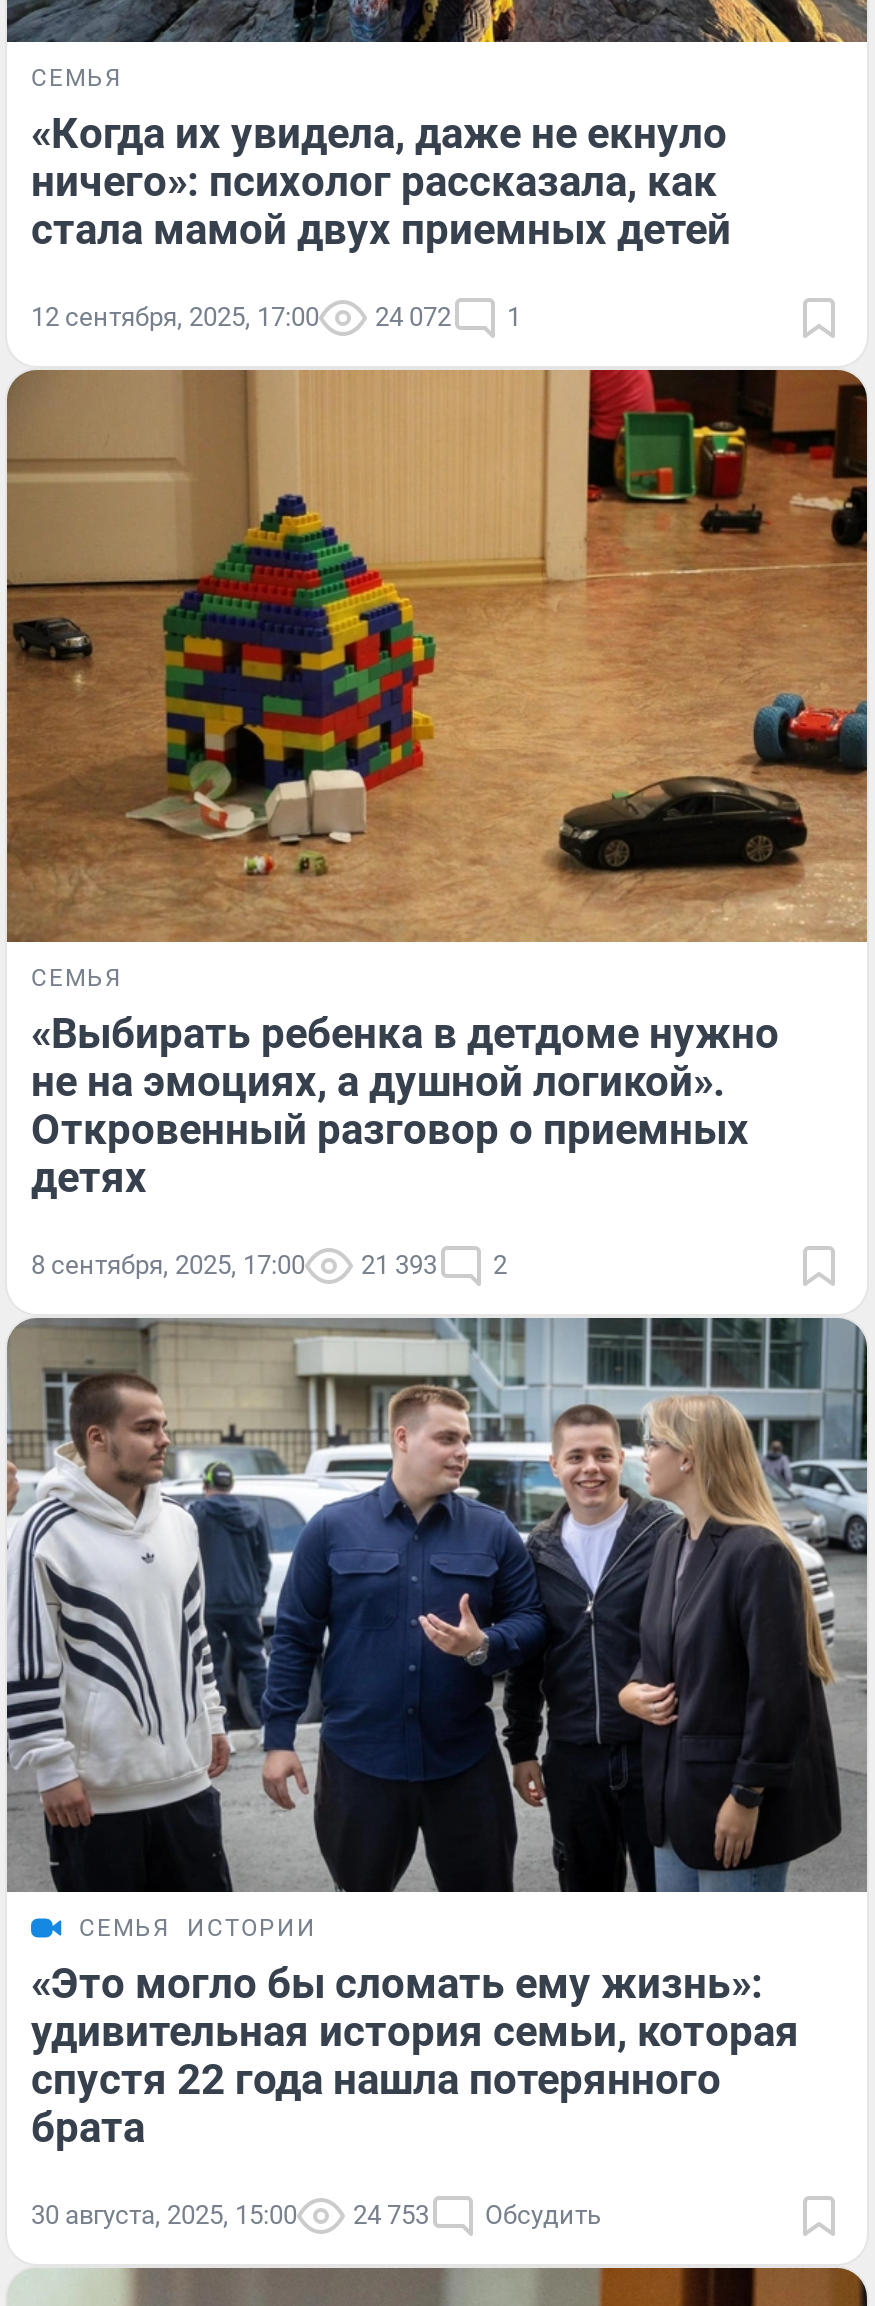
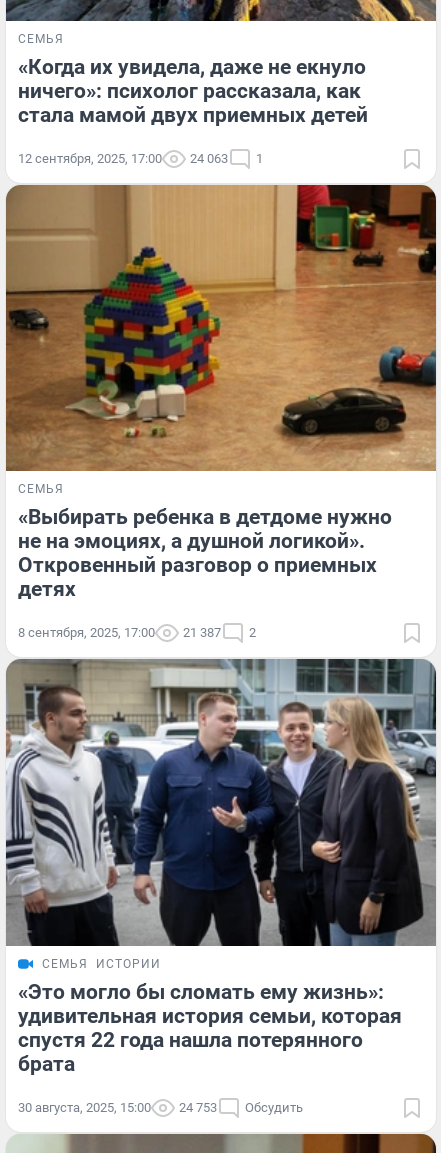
- 12 сентября, 2025, 17:00 24 072 1
+ 12 сентября, 2025, 17:00 24 063 1

- 8 сентября, 2025, 17:00 21 393 2
+ 8 сентября, 2025, 17:00 21 387 2
